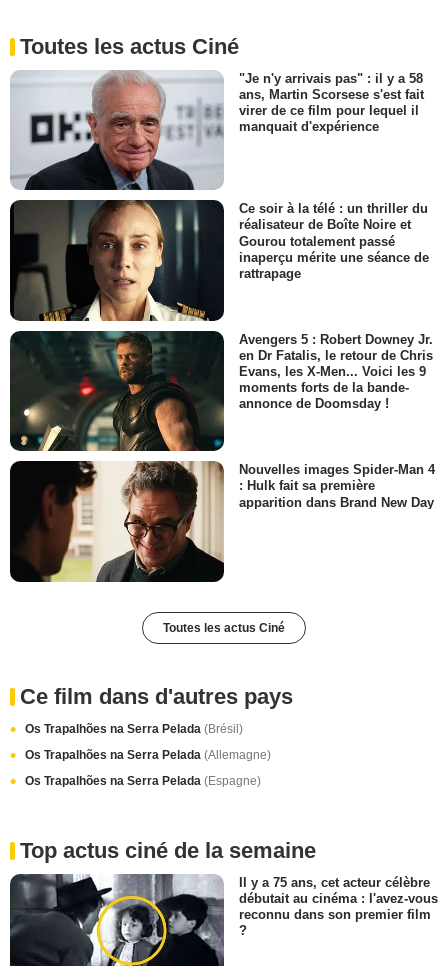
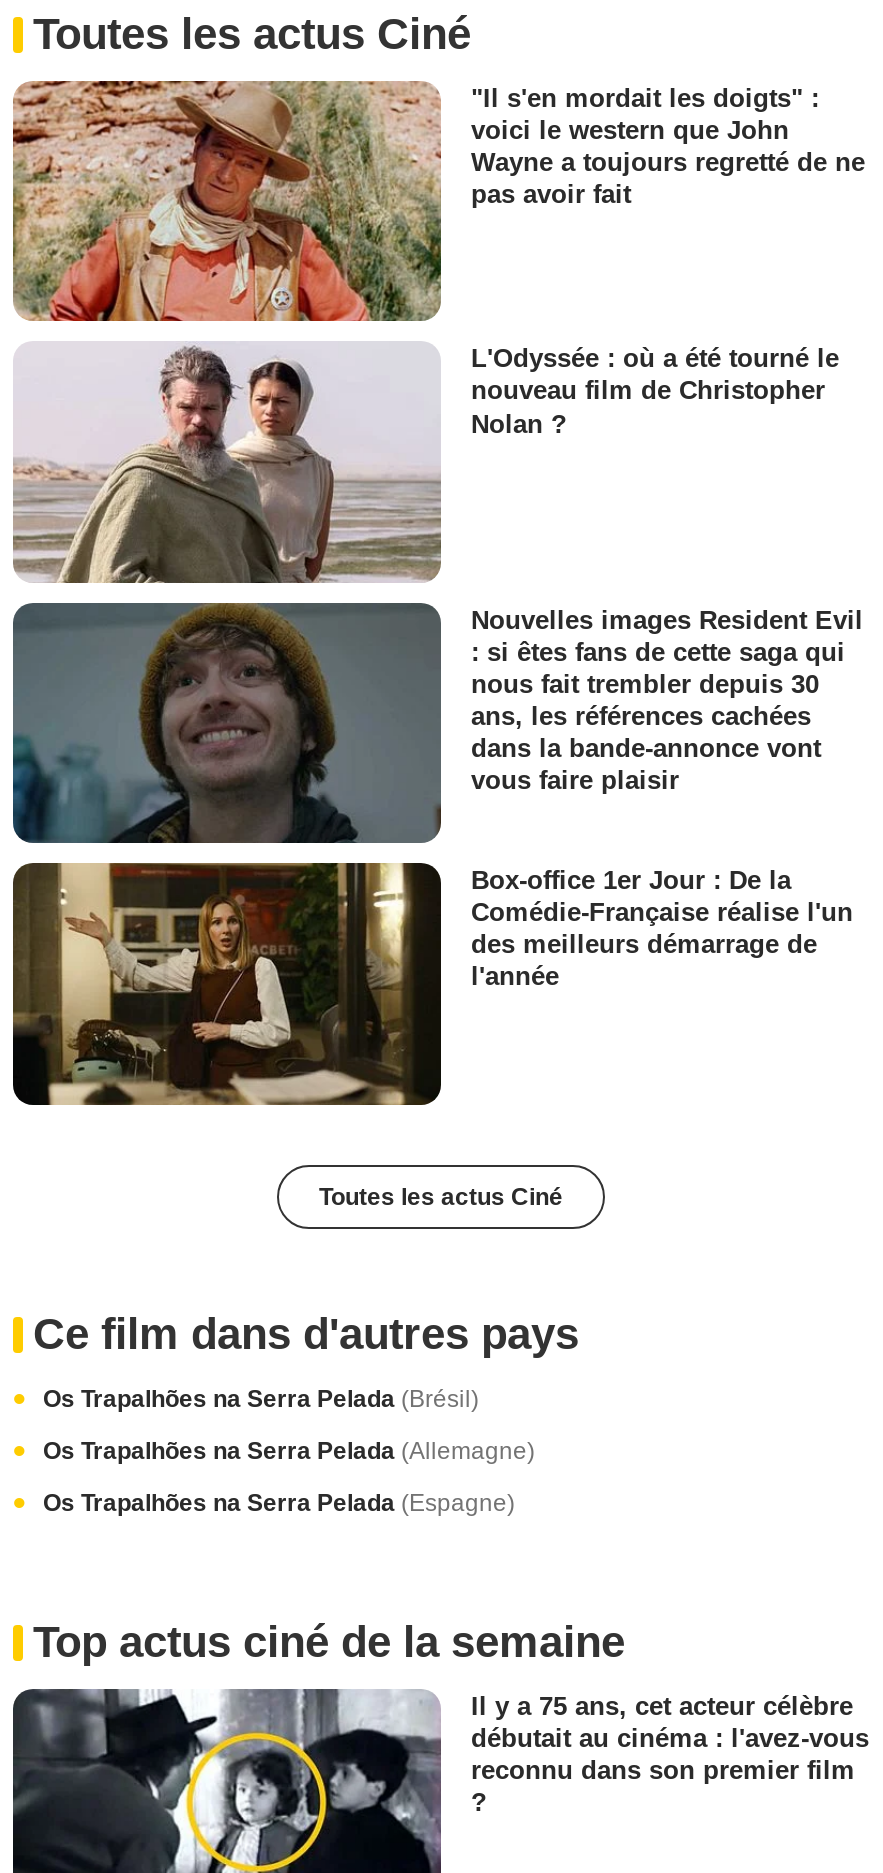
- [image]
- "Je n'y arrivais pas" : il y a 58
- ans, Martin Scorsese s'est fait
- virer de ce film pour lequel il
- manquait d'expérience
+ [image]
+ "Il s'en mordait les doigts" :
+ voici le western que John
+ Wayne a toujours regretté de ne
+ pas avoir fait

- [image]
- Ce soir à la télé : un thriller du
- réalisateur de Boîte Noire et
- Gourou totalement passé
- inaperçu mérite une séance de
- rattrapage
+ [image]
+ L'Odyssée : où a été tourné le
+ nouveau film de Christopher
+ Nolan ?

- [image]
- Avengers 5 : Robert Downey Jr.
- en Dr Fatalis, le retour de Chris
- Evans, les X-Men... Voici les 9
- moments forts de la bande-
- annonce de Doomsday !
+ [image]
+ Nouvelles images Resident Evil
+ : si êtes fans de cette saga qui
+ nous fait trembler depuis 30
+ ans, les références cachées
+ dans la bande-annonce vont
+ vous faire plaisir

- [image]
- Nouvelles images Spider-Man 4
- : Hulk fait sa première
- apparition dans Brand New Day
+ [image]
+ Box-office 1er Jour : De la
+ Comédie-Française réalise l'un
+ des meilleurs démarrage de
+ l'année
